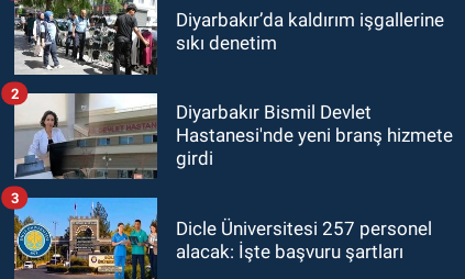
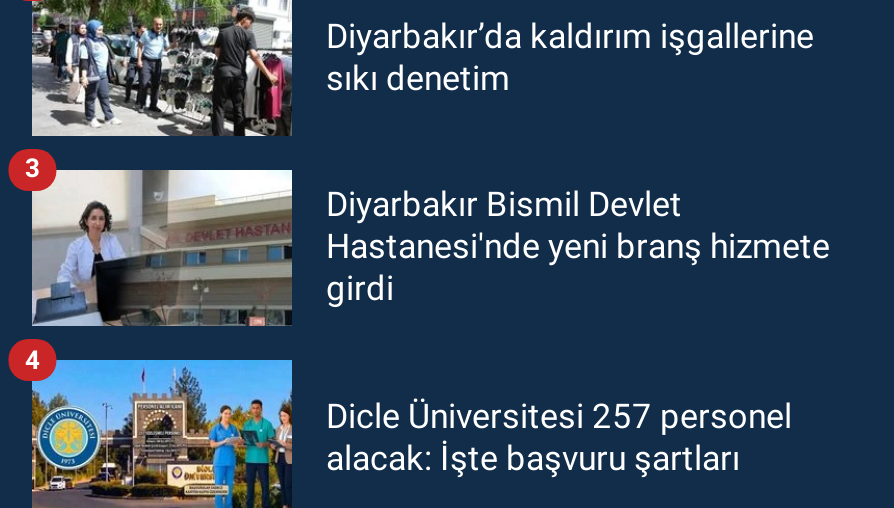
- 2
+ 3

- 3
+ 4
